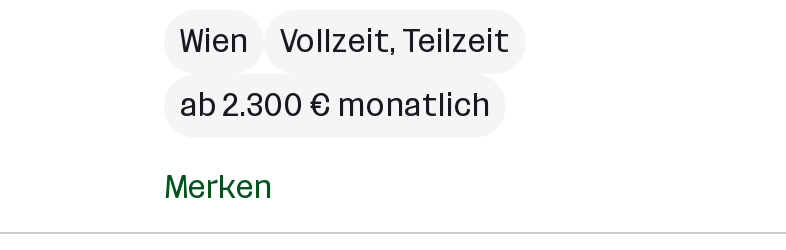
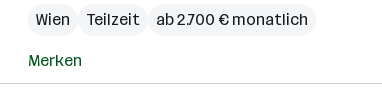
- Vollzeit, Teilzeit
- ab 2.300 € monatlich
+ Teilzeit
+ ab 2.700 € monatlich
